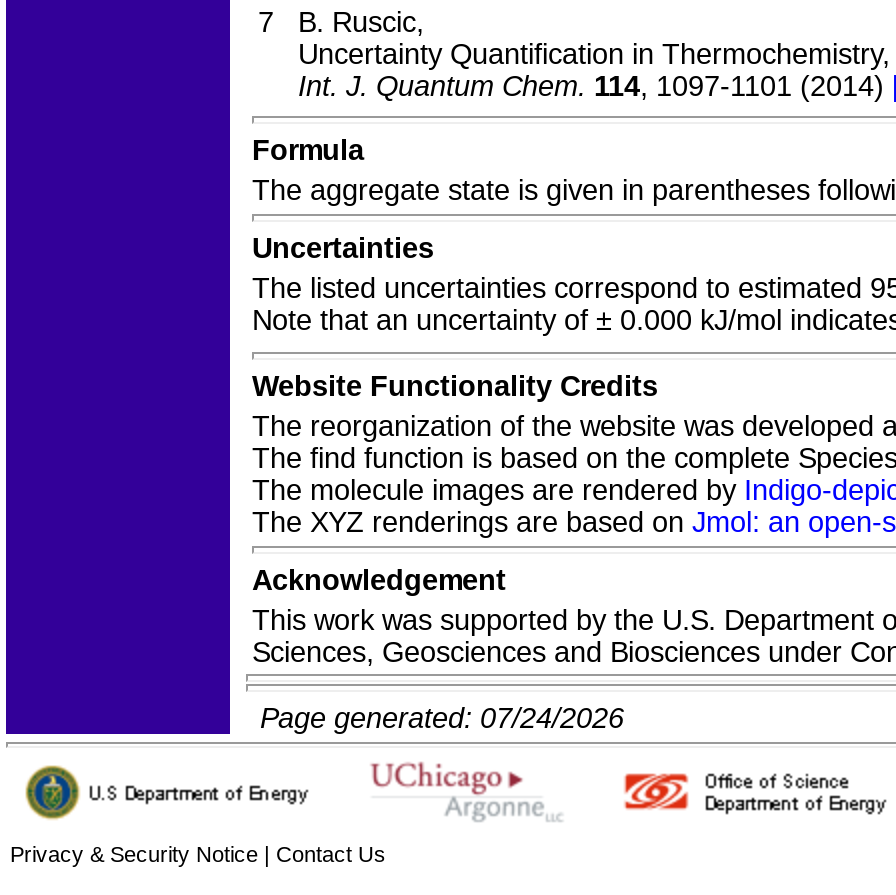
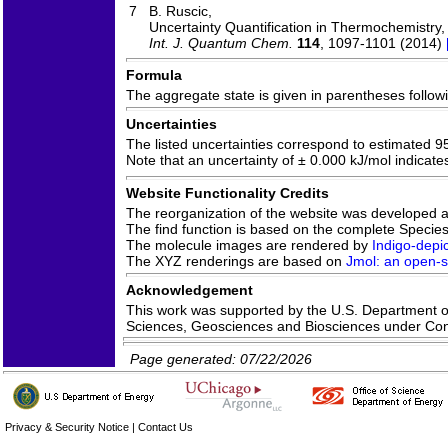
- Page generated: 07/24/2026
+ Page generated: 07/22/2026
